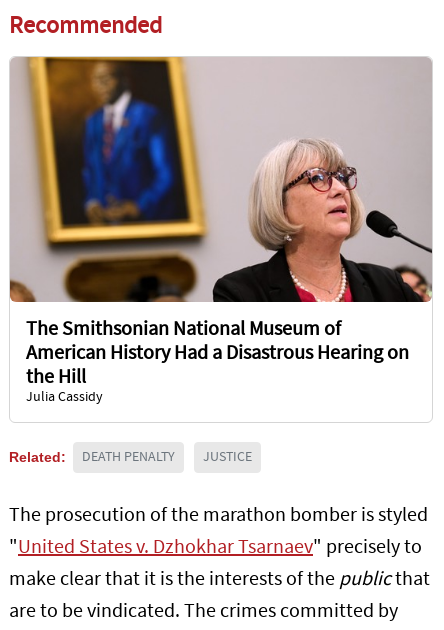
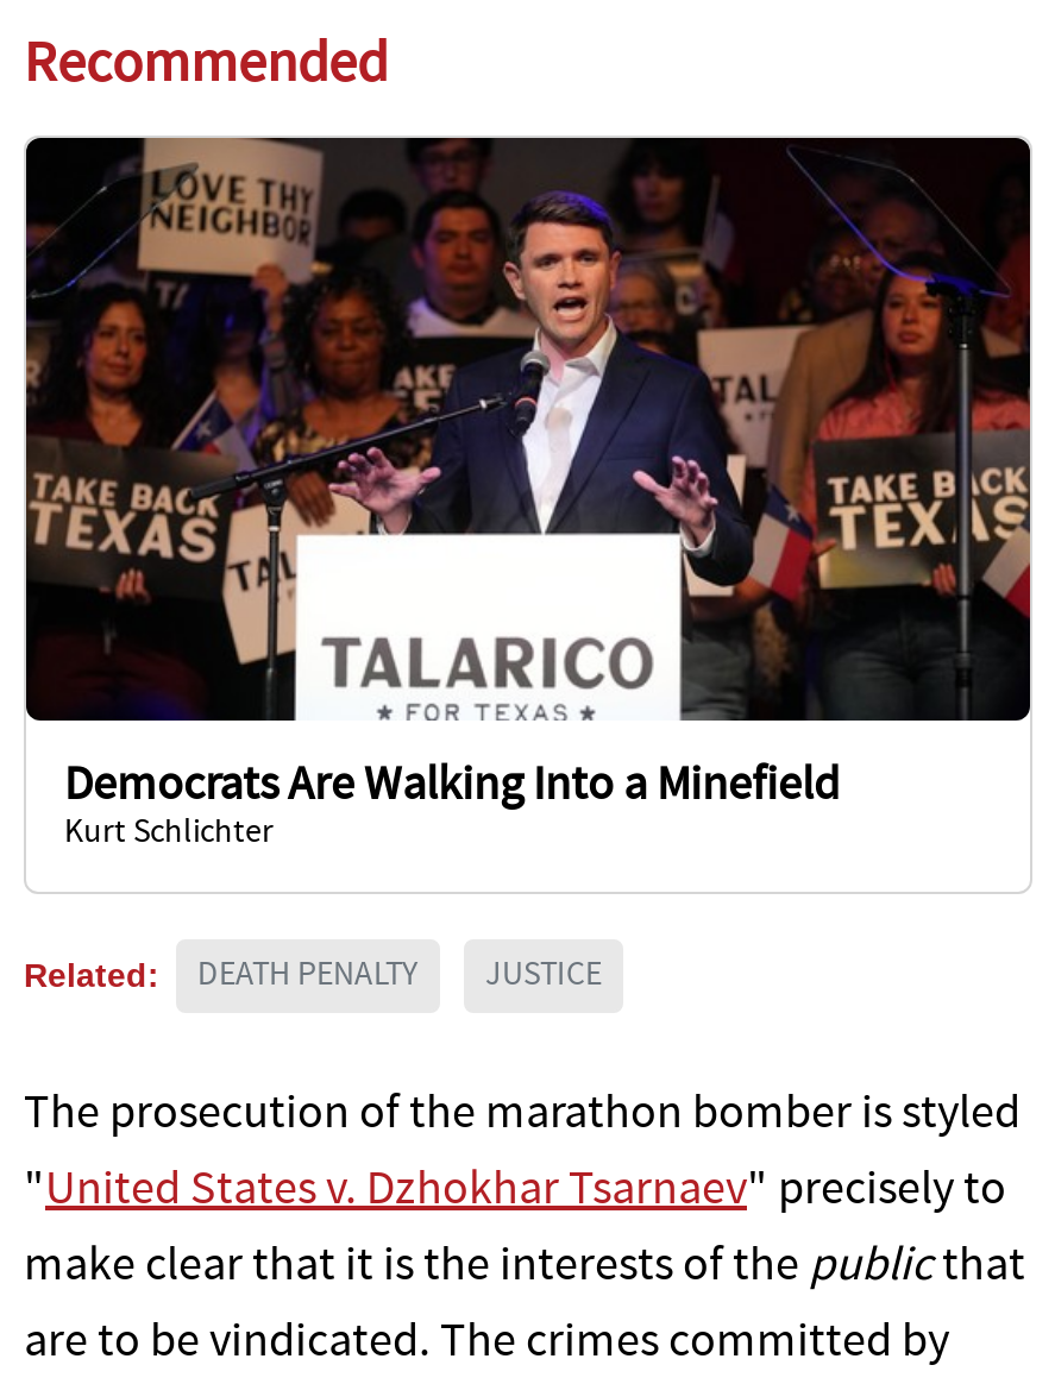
- [image]
- The Smithsonian National Museum of
- American History Had a Disastrous Hearing on
- the Hill
- Julia Cassidy
+ [image]
+ Democrats Are Walking Into a Minefield
+ Kurt Schlichter
